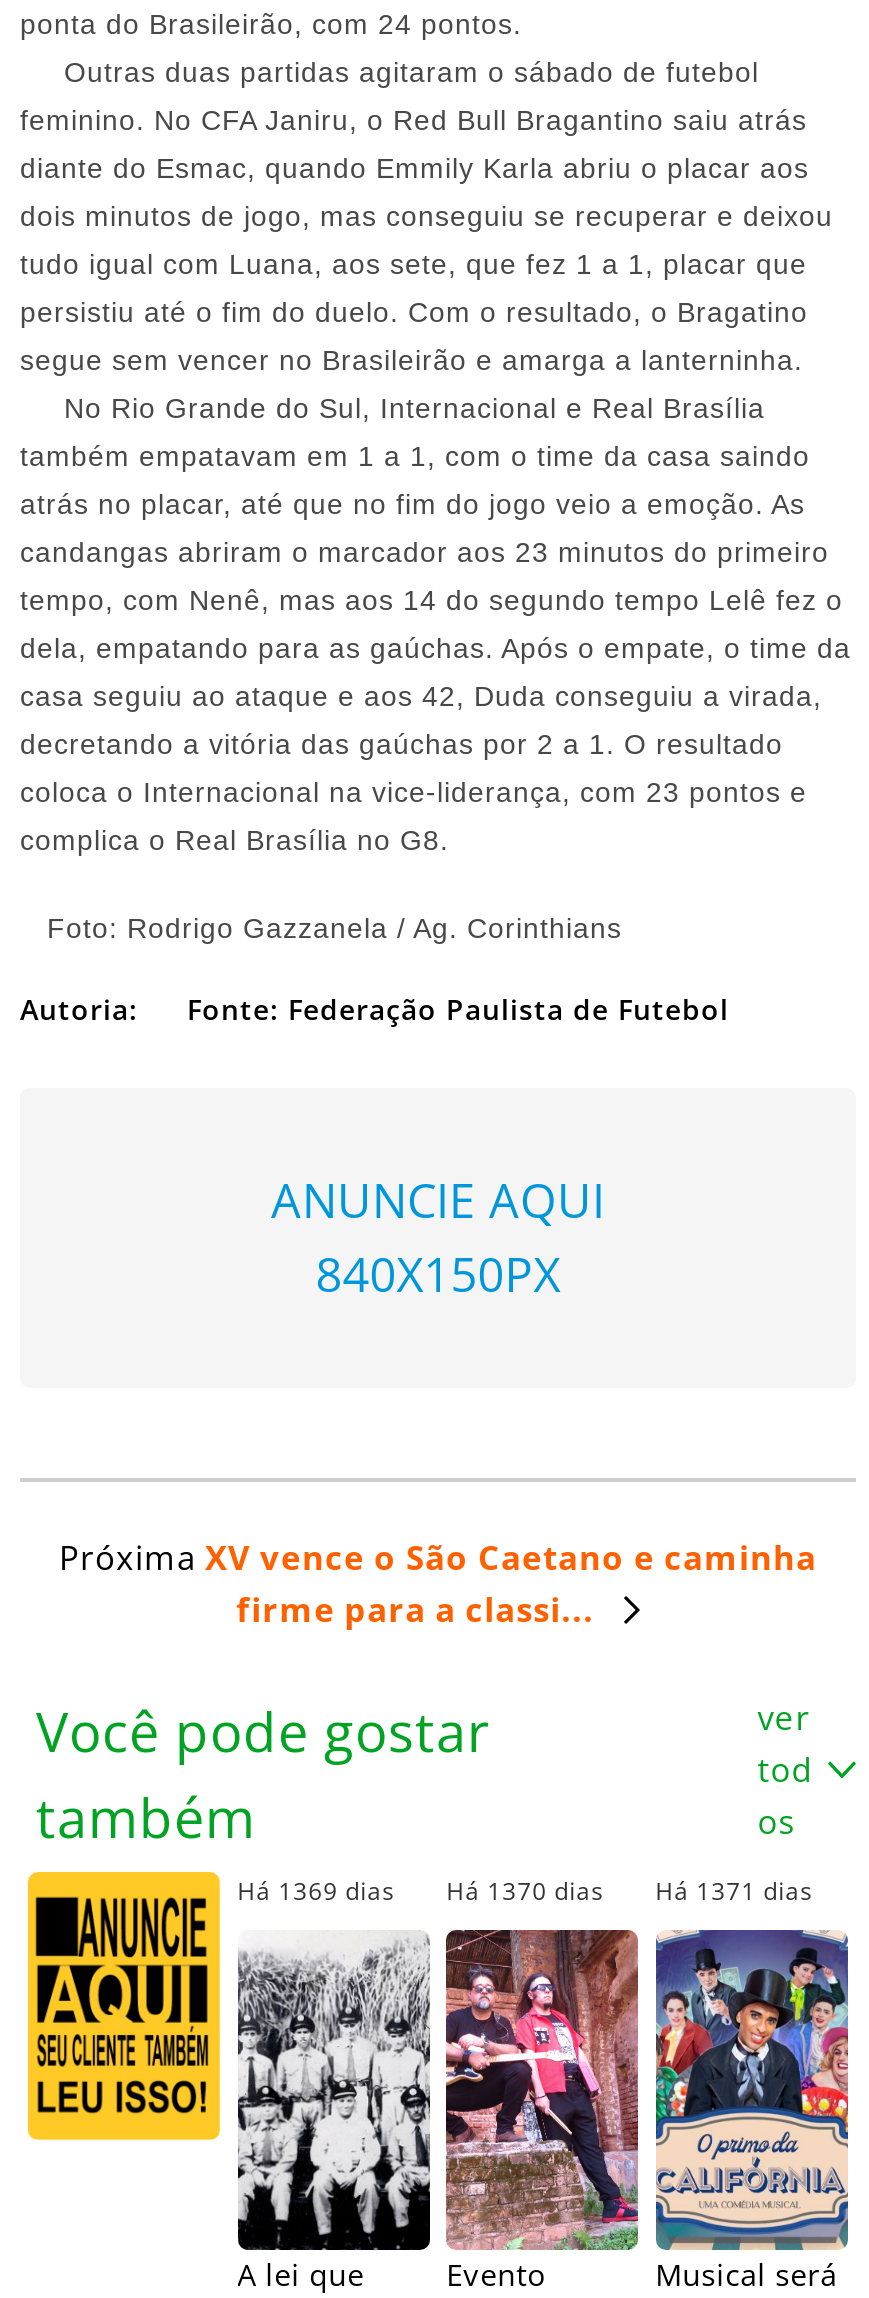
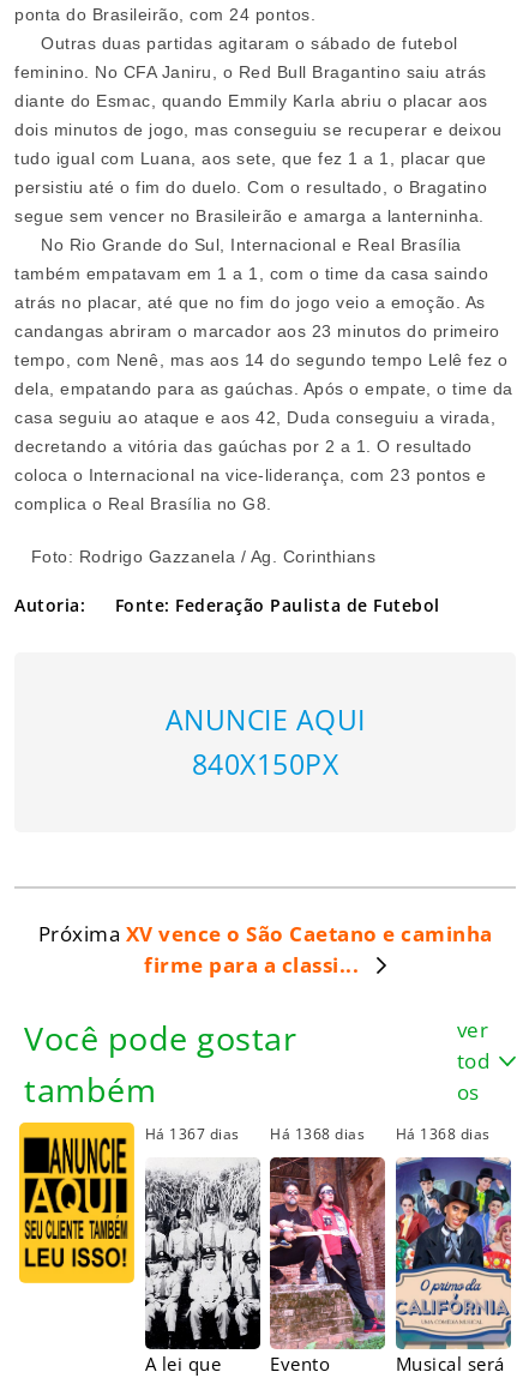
- Há 1369 dias
+ Há 1367 dias

- Há 1370 dias
+ Há 1368 dias

- Há 1371 dias
+ Há 1368 dias
